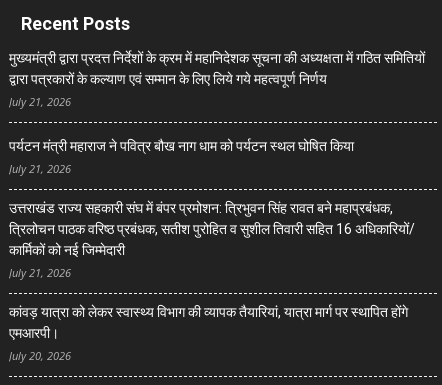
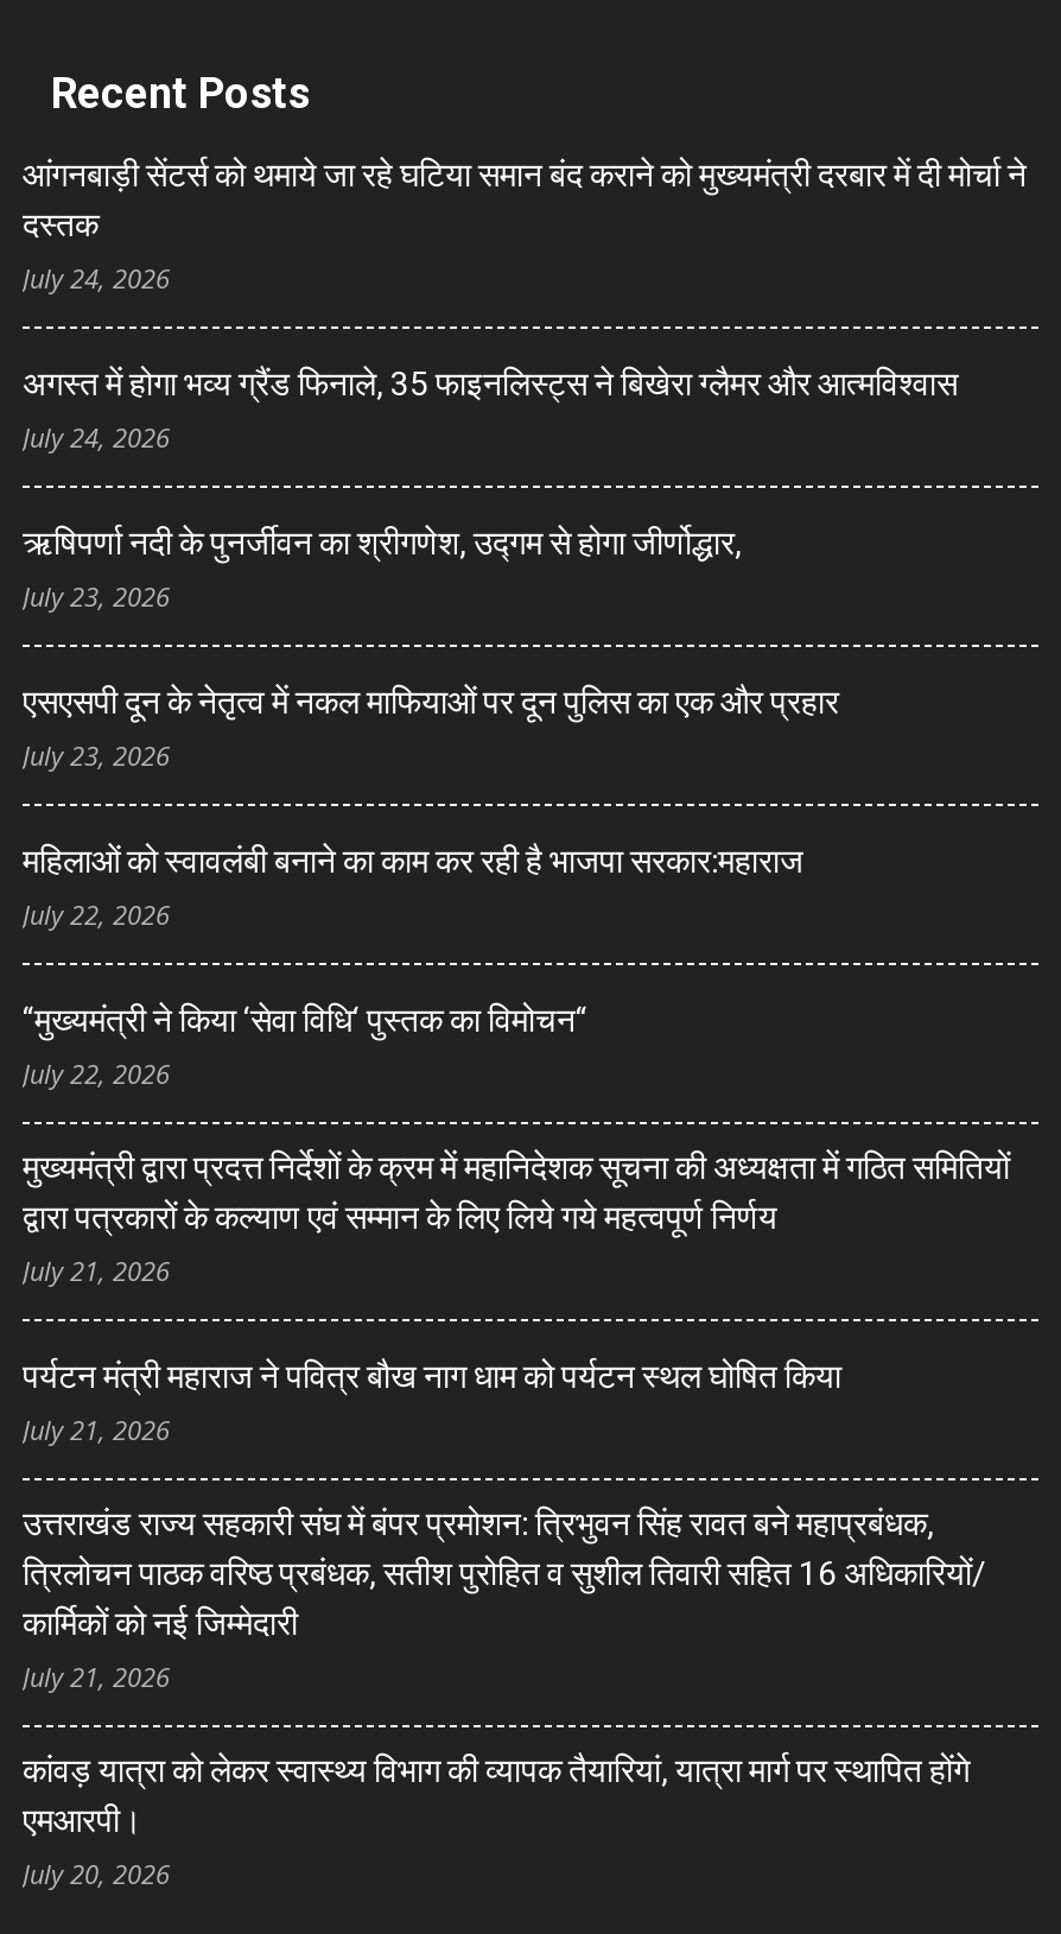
+ आंगनबाड़ी सेंटर्स को थमाये जा रहे घटिया समान बंद कराने को मुख्यमंत्री दरबार में दी मोर्चा ने
+ दस्तक
+ July 24, 2026
+ अगस्त में होगा भव्य ग्रैंड फिनाले, 35 फाइनलिस्ट्स ने बिखेरा ग्लैमर और आत्मविश्वास
+ July 24, 2026
+ ऋषिपर्णा नदी के पुनर्जीवन का श्रीगणेश, उद्गम से होगा जीर्णोद्धार,
+ July 23, 2026
+ एसएसपी दून के नेतृत्व में नकल माफियाओं पर दून पुलिस का एक और प्रहार
+ July 23, 2026
+ महिलाओं को स्वावलंबी बनाने का काम कर रही है भाजपा सरकार:महाराज
+ July 22, 2026
+ ‘‘मुख्यमंत्री ने किया ‘सेवा विधि‘ पुस्तक का विमोचन‘‘
+ July 22, 2026
